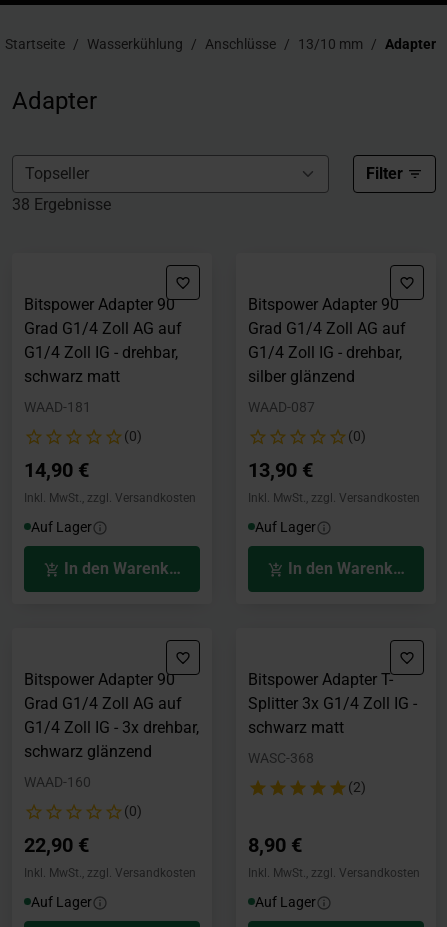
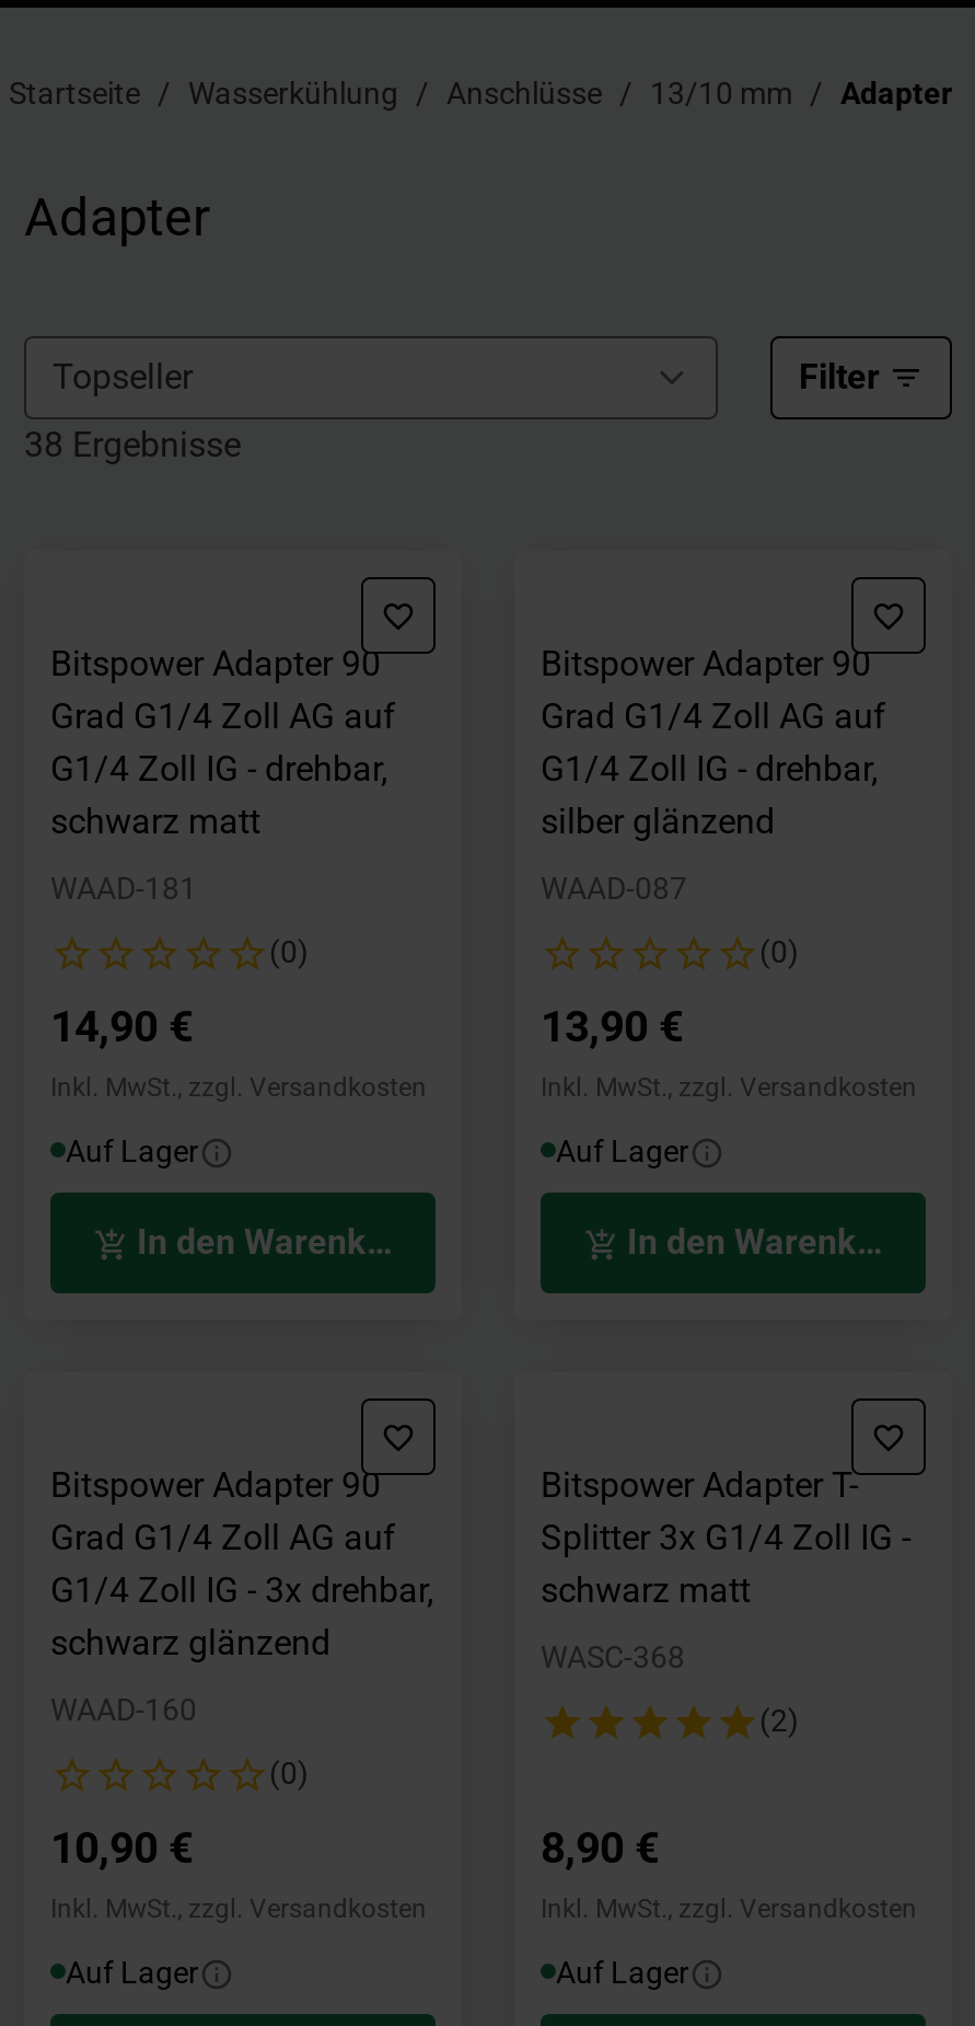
- 22,90 €
+ 10,90 €
